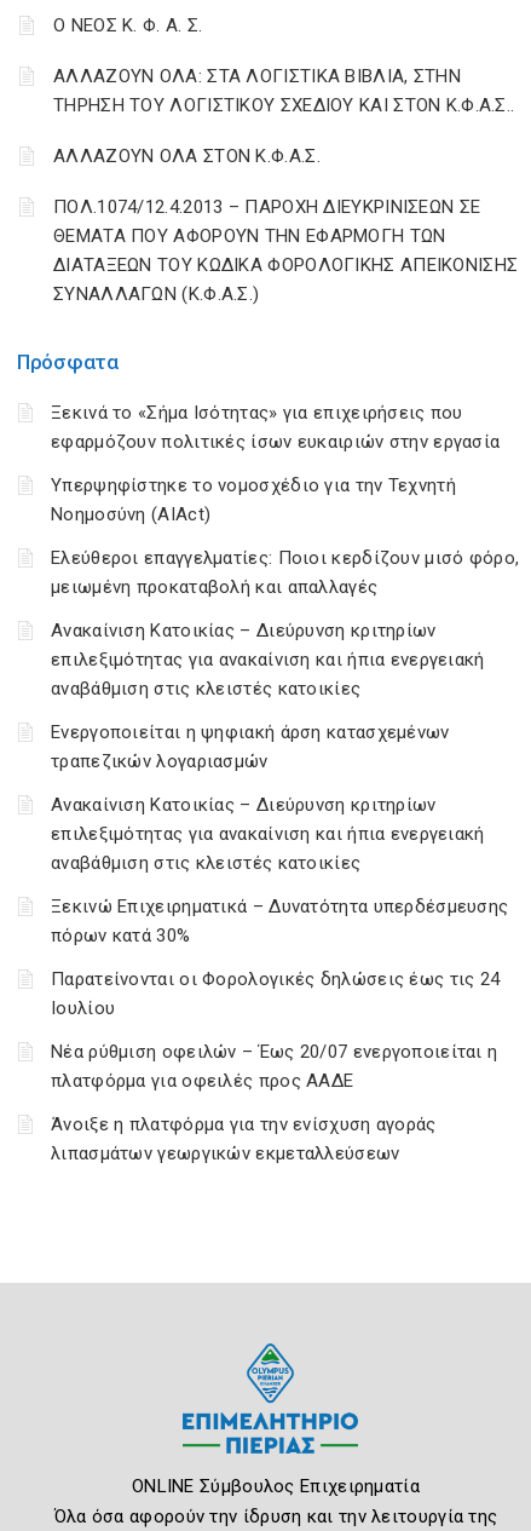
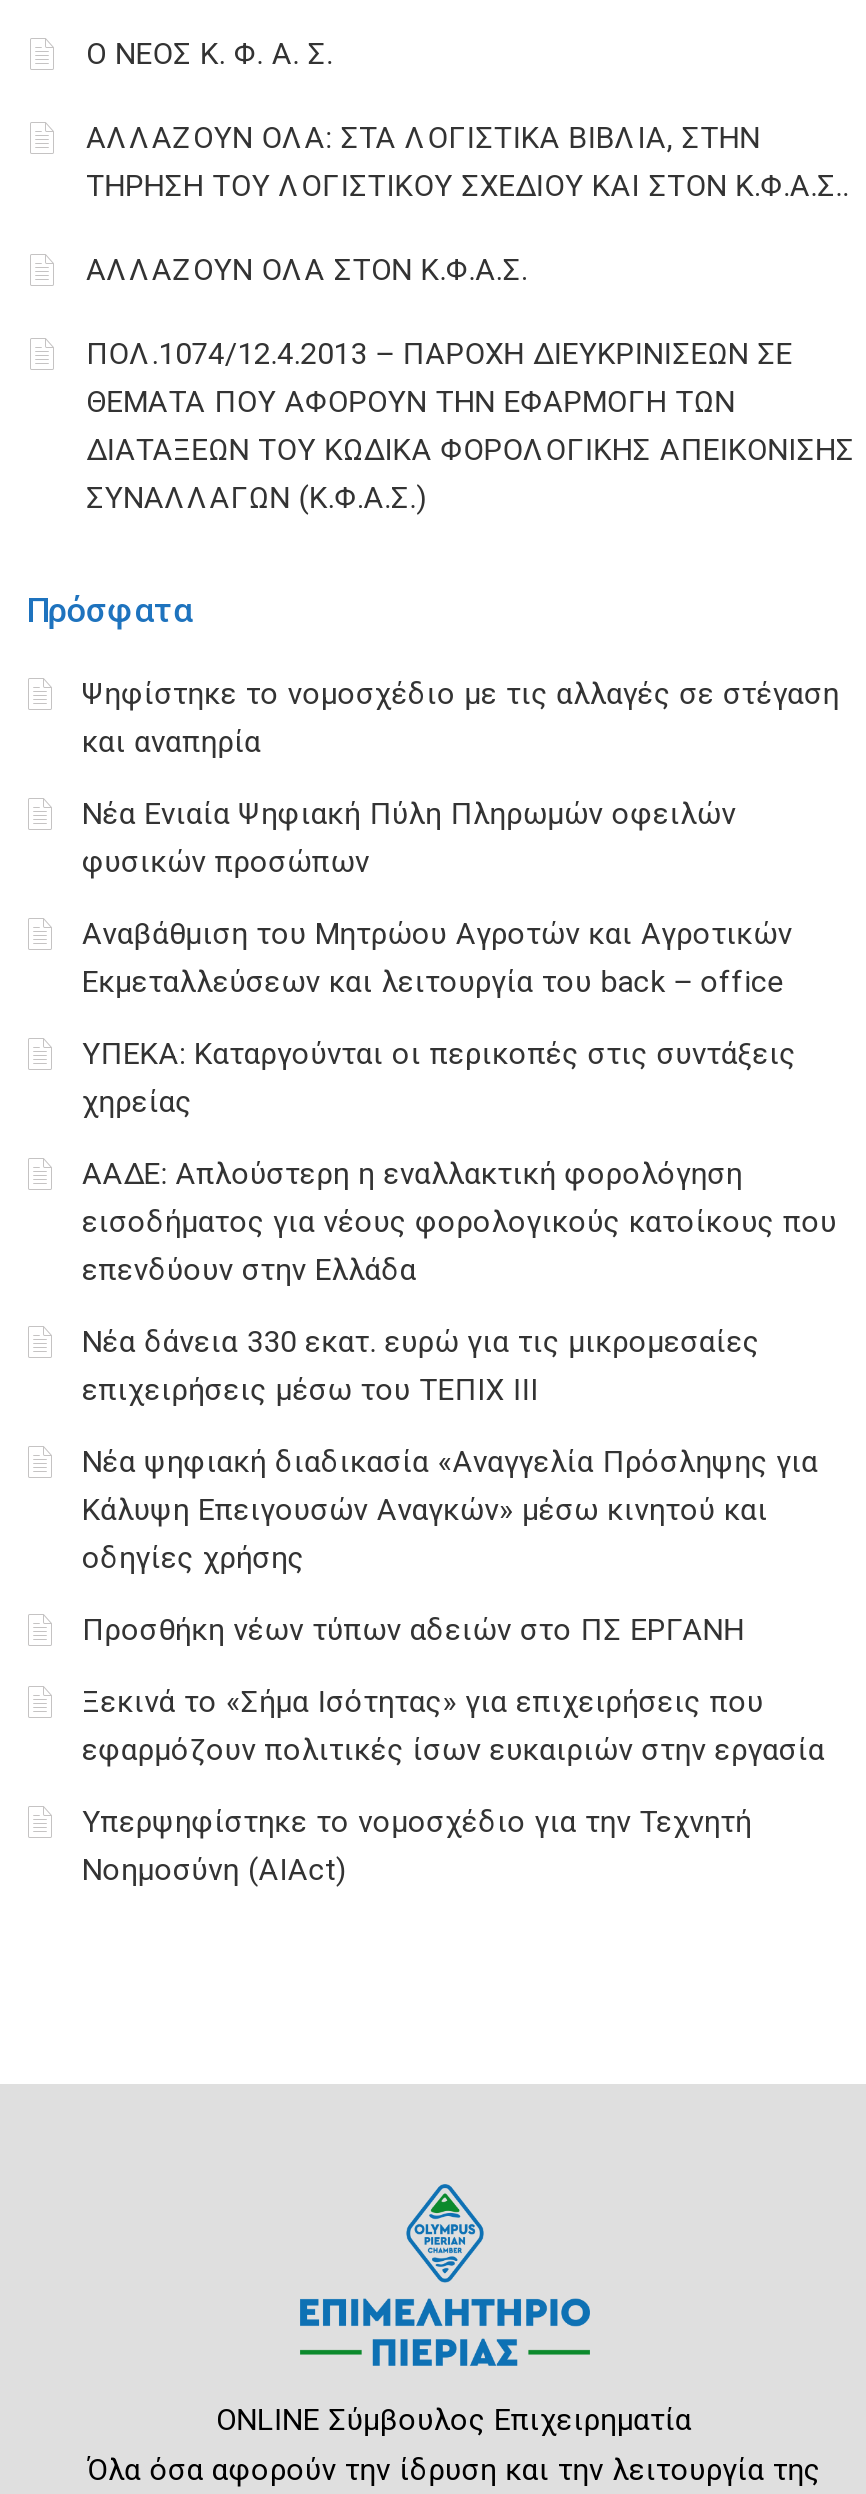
+ Ψηφίστηκε το νομοσχέδιο με τις αλλαγές σε στέγαση
+ και αναπηρία
+ Νέα Ενιαία Ψηφιακή Πύλη Πληρωμών οφειλών
+ φυσικών προσώπων
+ Αναβάθμιση του Μητρώου Αγροτών και Αγροτικών
+ Εκμεταλλεύσεων και λειτουργία του back – office
+ ΥΠΕΚΑ: Καταργούνται οι περικοπές στις συντάξεις
+ χηρείας
+ ΑΑΔΕ: Απλούστερη η εναλλακτική φορολόγηση
+ εισοδήματος για νέους φορολογικούς κατοίκους που
+ επενδύουν στην Ελλάδα
+ Νέα δάνεια 330 εκατ. ευρώ για τις μικρομεσαίες
+ επιχειρήσεις μέσω του ΤΕΠΙΧ ΙΙΙ
+ Νέα ψηφιακή διαδικασία «Αναγγελία Πρόσληψης για
+ Κάλυψη Επειγουσών Αναγκών» μέσω κινητού και
+ οδηγίες χρήσης
+ Προσθήκη νέων τύπων αδειών στο ΠΣ ΕΡΓΑΝΗ

moved down: Ξεκινά το «Σήμα Ισότητας» για επιχειρήσεις που | εφαρμόζουν πολιτικές ίσων ευκαιριών στην εργασία | Υπερψηφίστηκε το νομοσχέδιο για την Τεχνητή | Νοημοσύνη (AIAct)

- Ελεύθεροι επαγγελματίες: Ποιοι κερδίζουν μισό φόρο,
- μειωμένη προκαταβολή και απαλλαγές
- Ανακαίνιση Κατοικίας – Διεύρυνση κριτηρίων
- επιλεξιμότητας για ανακαίνιση και ήπια ενεργειακή
- αναβάθμιση στις κλειστές κατοικίες
- Ενεργοποιείται η ψηφιακή άρση κατασχεμένων
- τραπεζικών λογαριασμών
- Ανακαίνιση Κατοικίας – Διεύρυνση κριτηρίων
- επιλεξιμότητας για ανακαίνιση και ήπια ενεργειακή
- αναβάθμιση στις κλειστές κατοικίες
- Ξεκινώ Επιχειρηματικά – Δυνατότητα υπερδέσμευσης
- πόρων κατά 30%
- Παρατείνονται οι Φορολογικές δηλώσεις έως τις 24
- Ιουλίου
- Νέα ρύθμιση οφειλών – Έως 20/07 ενεργοποιείται η
- πλατφόρμα για οφειλές προς ΑΑΔΕ
- Άνοιξε η πλατφόρμα για την ενίσχυση αγοράς
- λιπασμάτων γεωργικών εκμεταλλεύσεων
